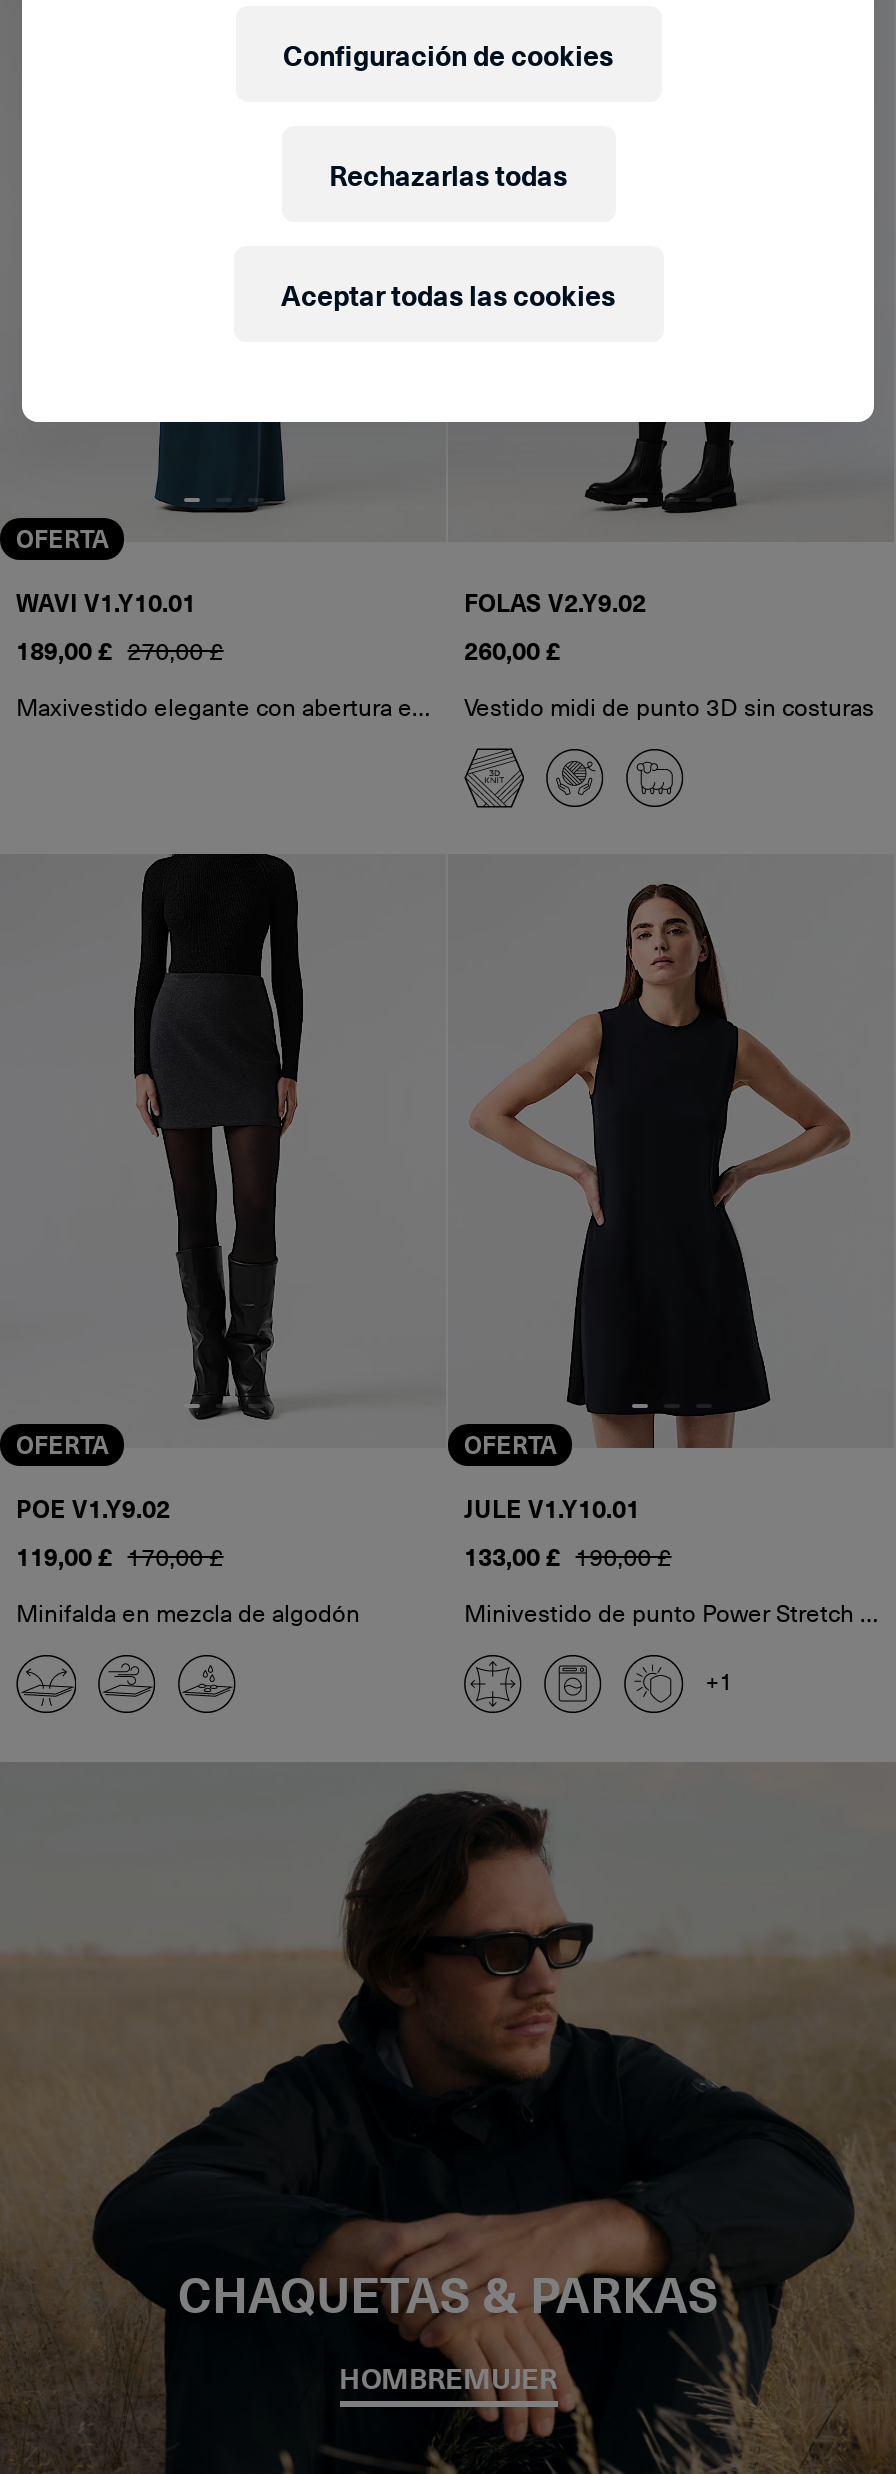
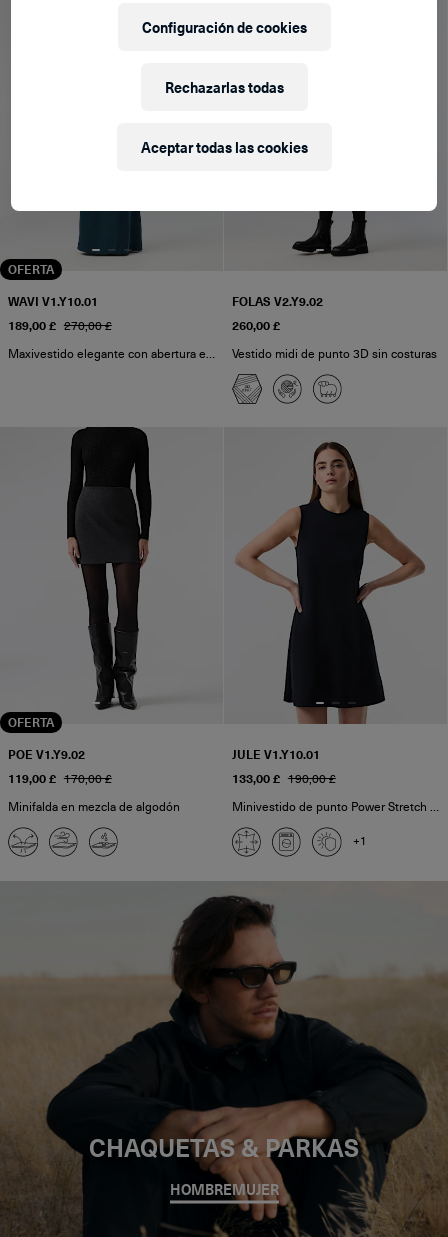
- OFERTA
